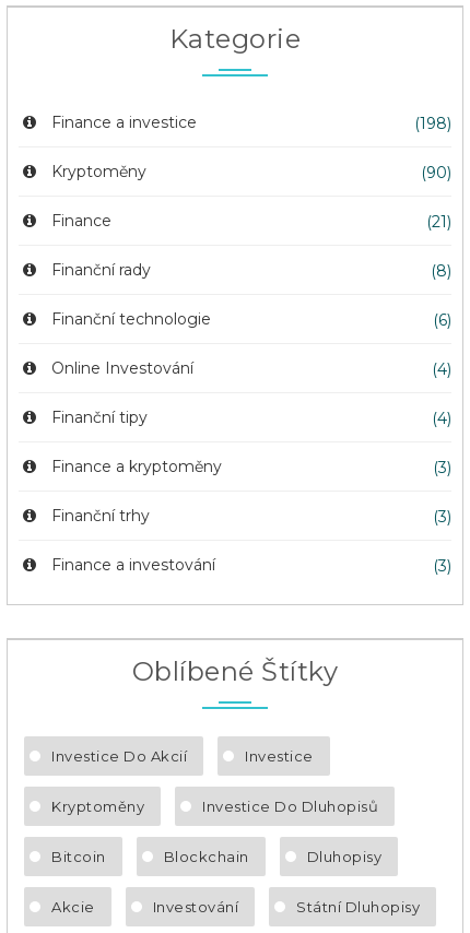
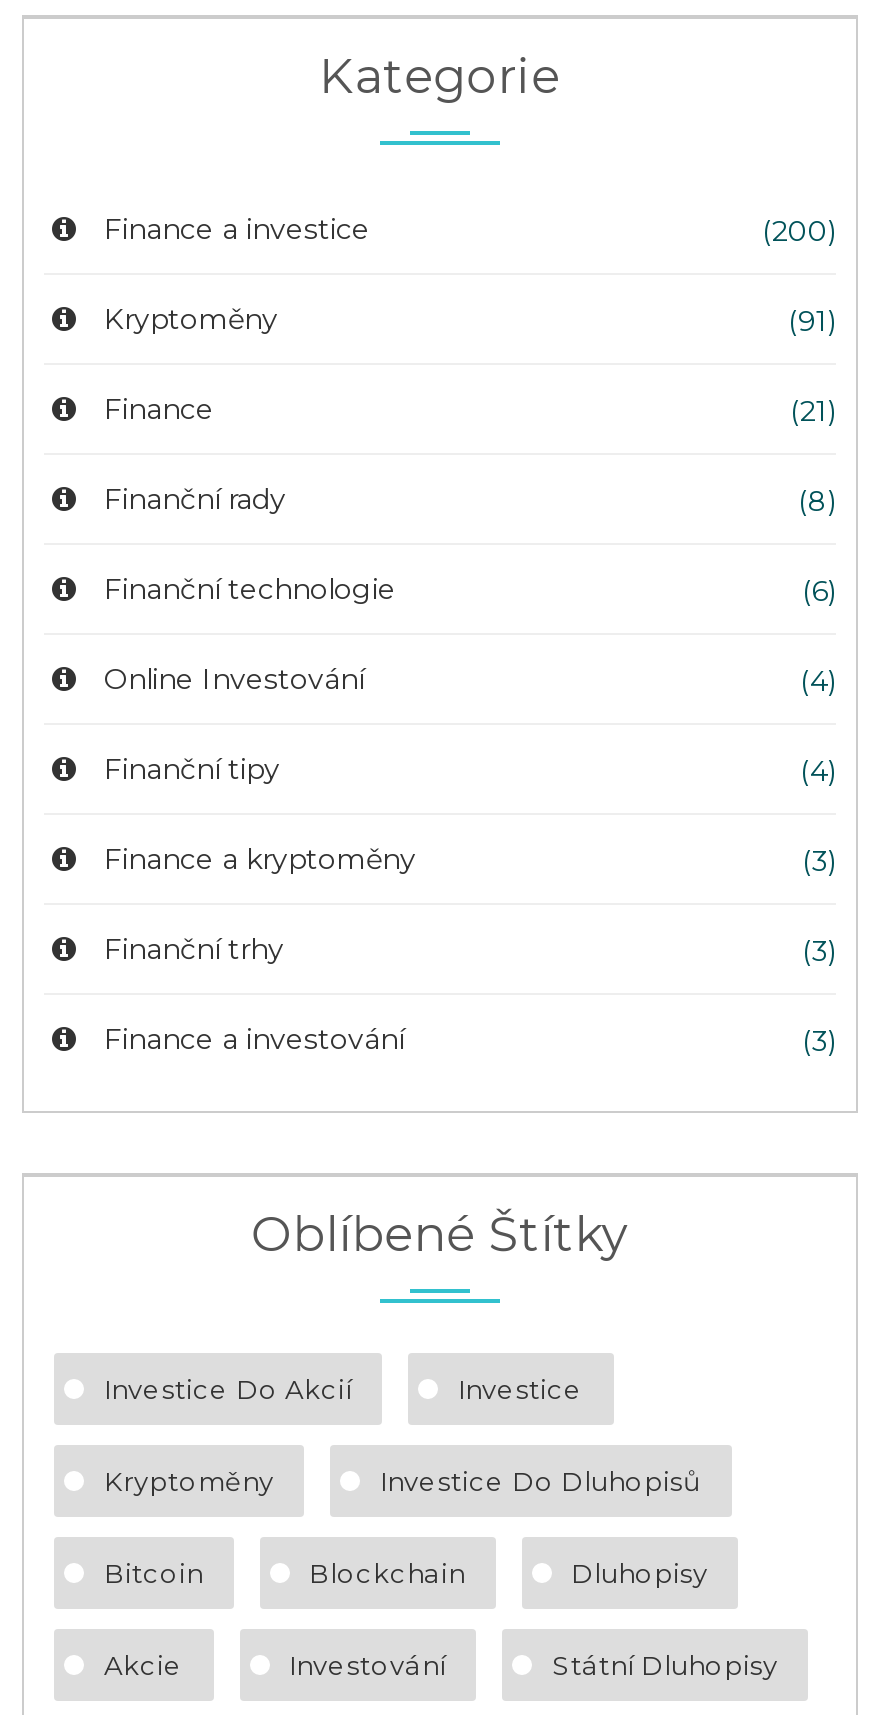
- (198)
+ (200)

- (90)
+ (91)
